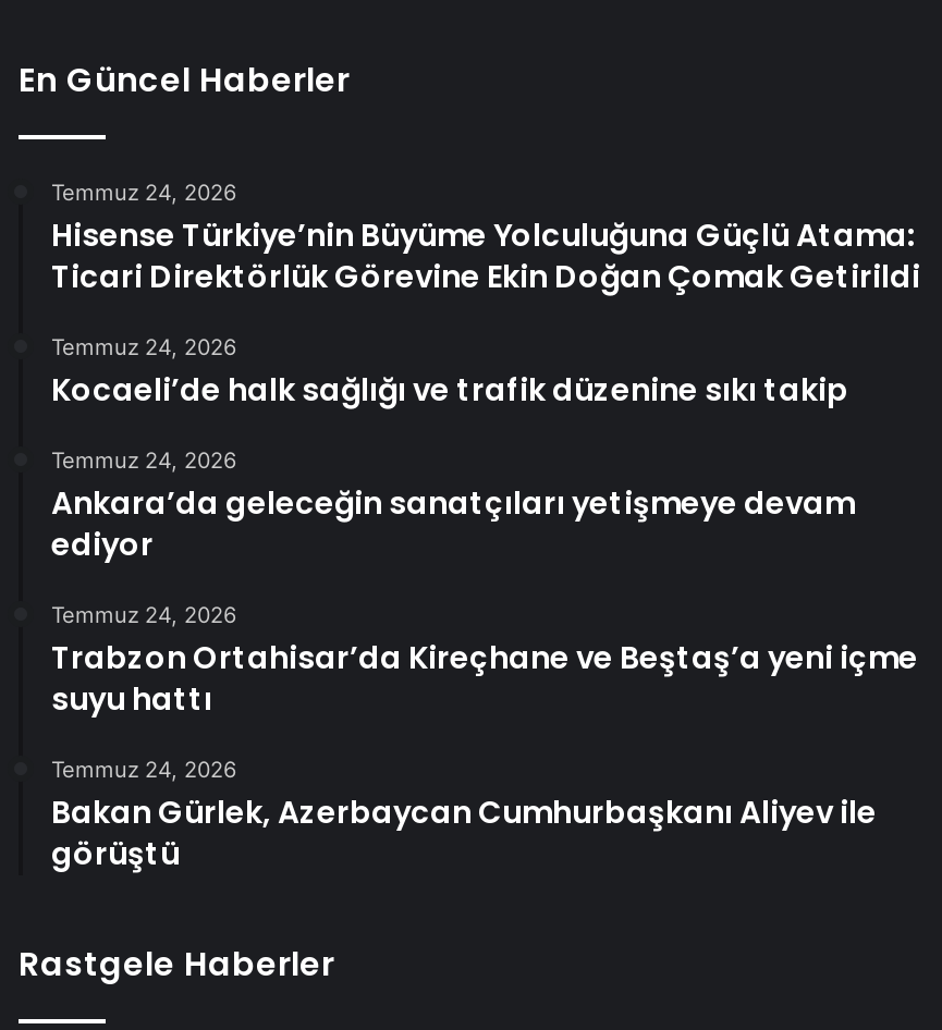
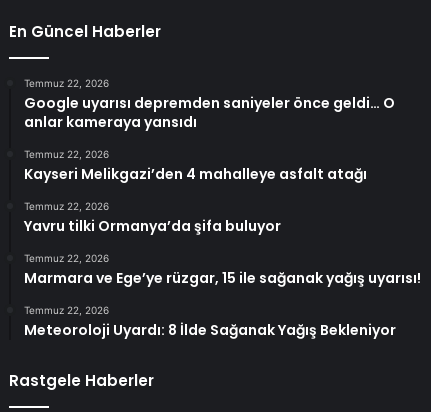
- Temmuz 24, 2026
- Hisense Türkiye’nin Büyüme Yolculuğuna Güçlü Atama:
- Ticari Direktörlük Görevine Ekin Doğan Çomak Getirildi
+ Temmuz 22, 2026
+ Google uyarısı depremden saniyeler önce geldi… O
+ anlar kameraya yansıdı

- Temmuz 24, 2026
- Kocaeli’de halk sağlığı ve trafik düzenine sıkı takip
+ Temmuz 22, 2026
+ Kayseri Melikgazi’den 4 mahalleye asfalt atağı

- Temmuz 24, 2026
- Ankara’da geleceğin sanatçıları yetişmeye devam
- ediyor
+ Temmuz 22, 2026
+ Yavru tilki Ormanya’da şifa buluyor

- Temmuz 24, 2026
- Trabzon Ortahisar’da Kireçhane ve Beştaş’a yeni içme
- suyu hattı
+ Temmuz 22, 2026
+ Marmara ve Ege’ye rüzgar, 15 ile sağanak yağış uyarısı!

- Temmuz 24, 2026
- Bakan Gürlek, Azerbaycan Cumhurbaşkanı Aliyev ile
- görüştü
+ Temmuz 22, 2026
+ Meteoroloji Uyardı: 8 İlde Sağanak Yağış Bekleniyor
